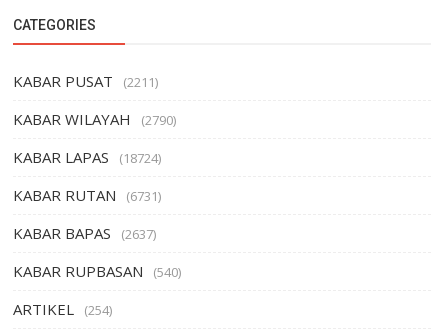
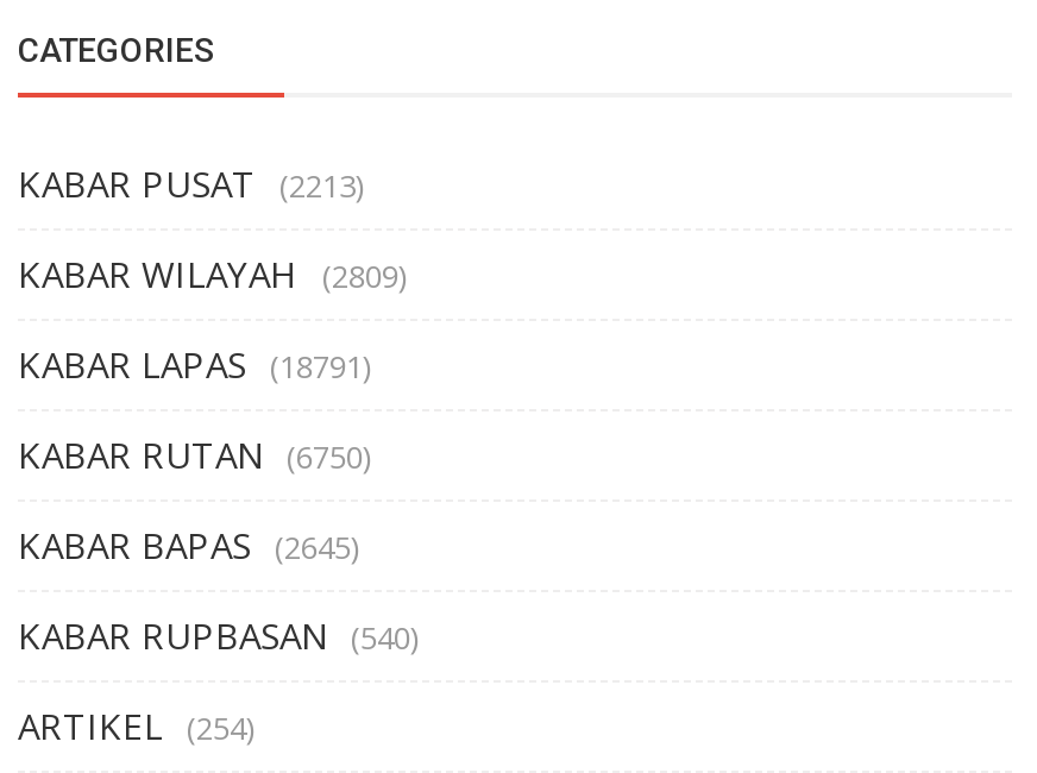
- KABAR PUSAT (2211)
+ KABAR PUSAT (2213)

- KABAR WILAYAH (2790)
+ KABAR WILAYAH (2809)

- KABAR LAPAS (18724)
+ KABAR LAPAS (18791)

- KABAR RUTAN (6731)
+ KABAR RUTAN (6750)

- KABAR BAPAS (2637)
+ KABAR BAPAS (2645)
